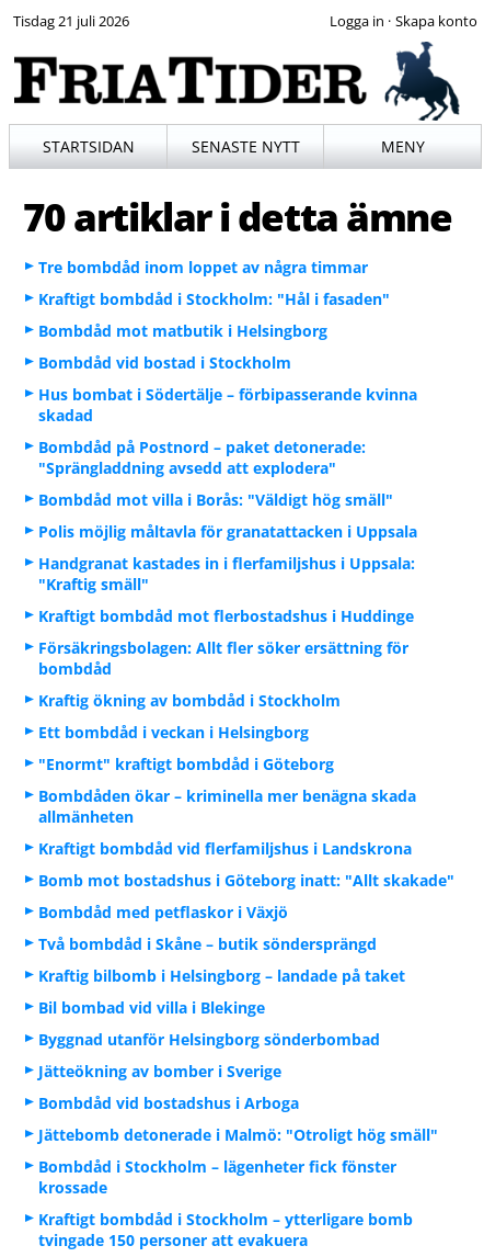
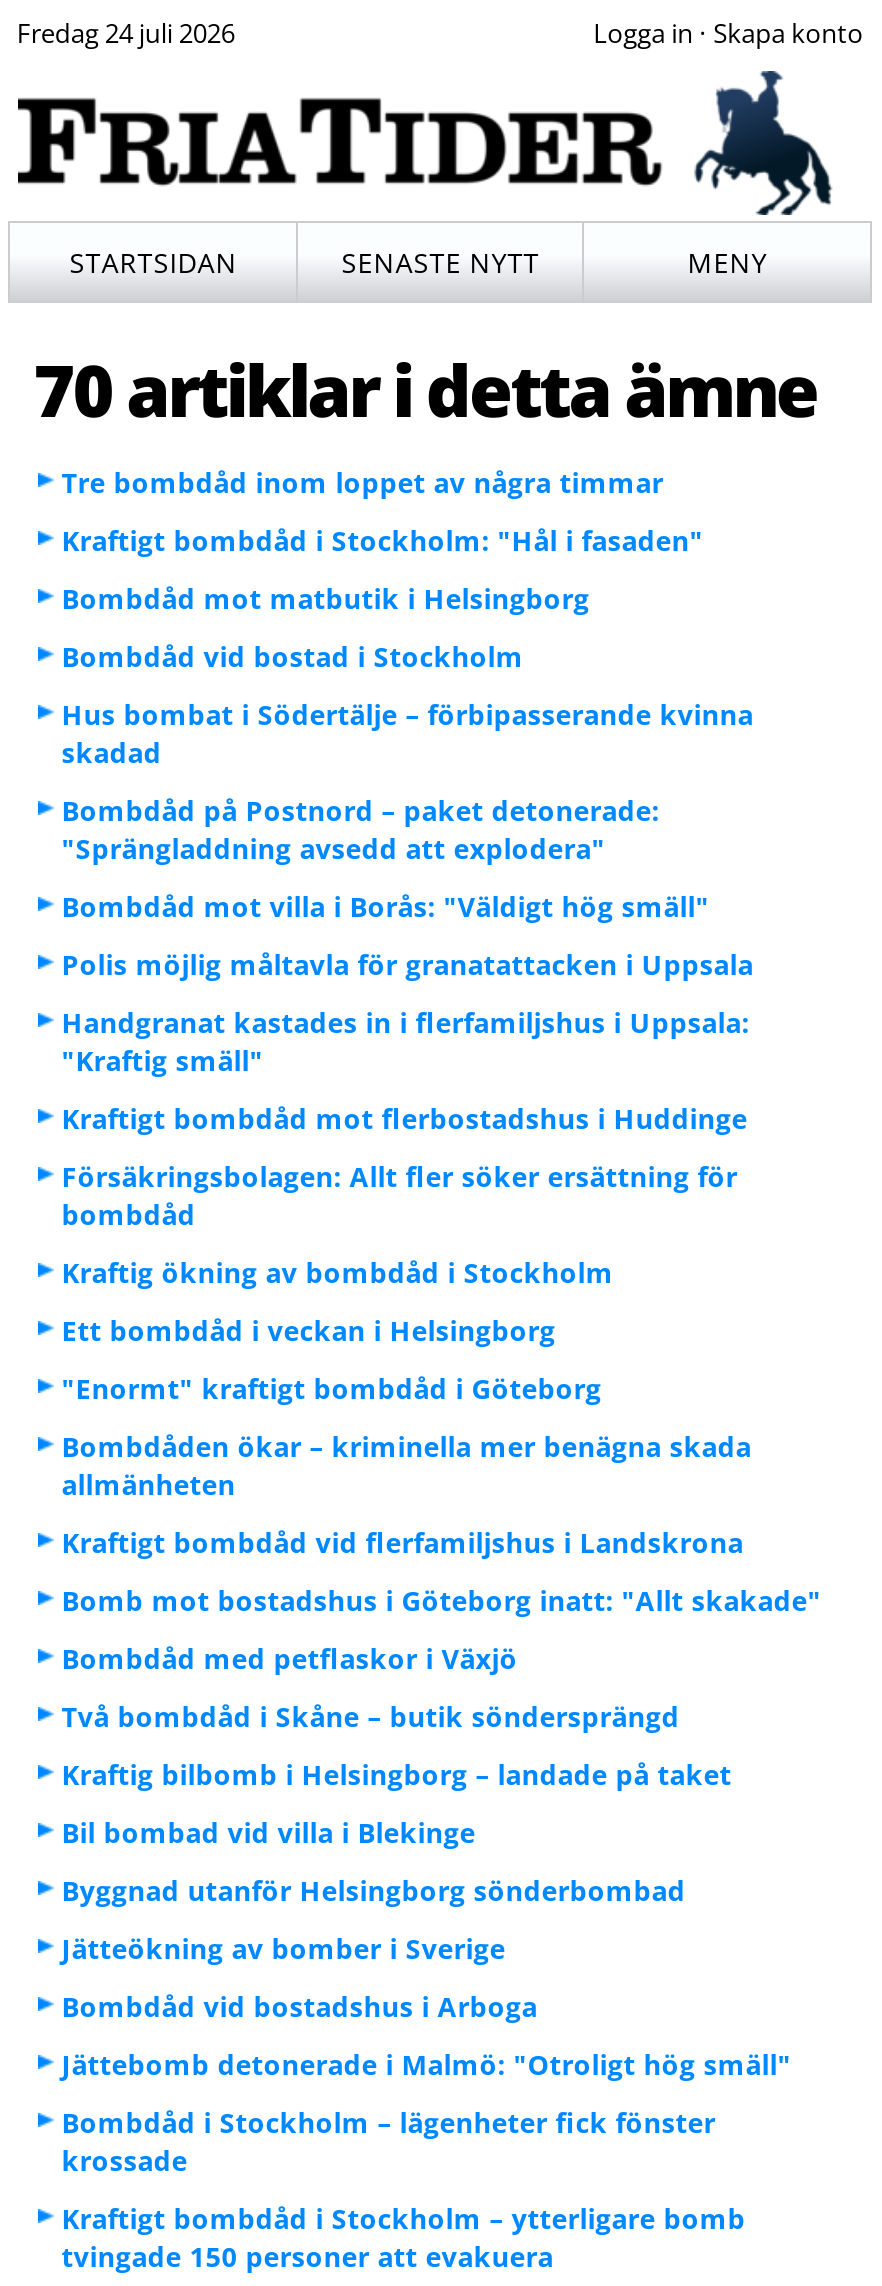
- Tisdag 21 juli 2026
+ Fredag 24 juli 2026
